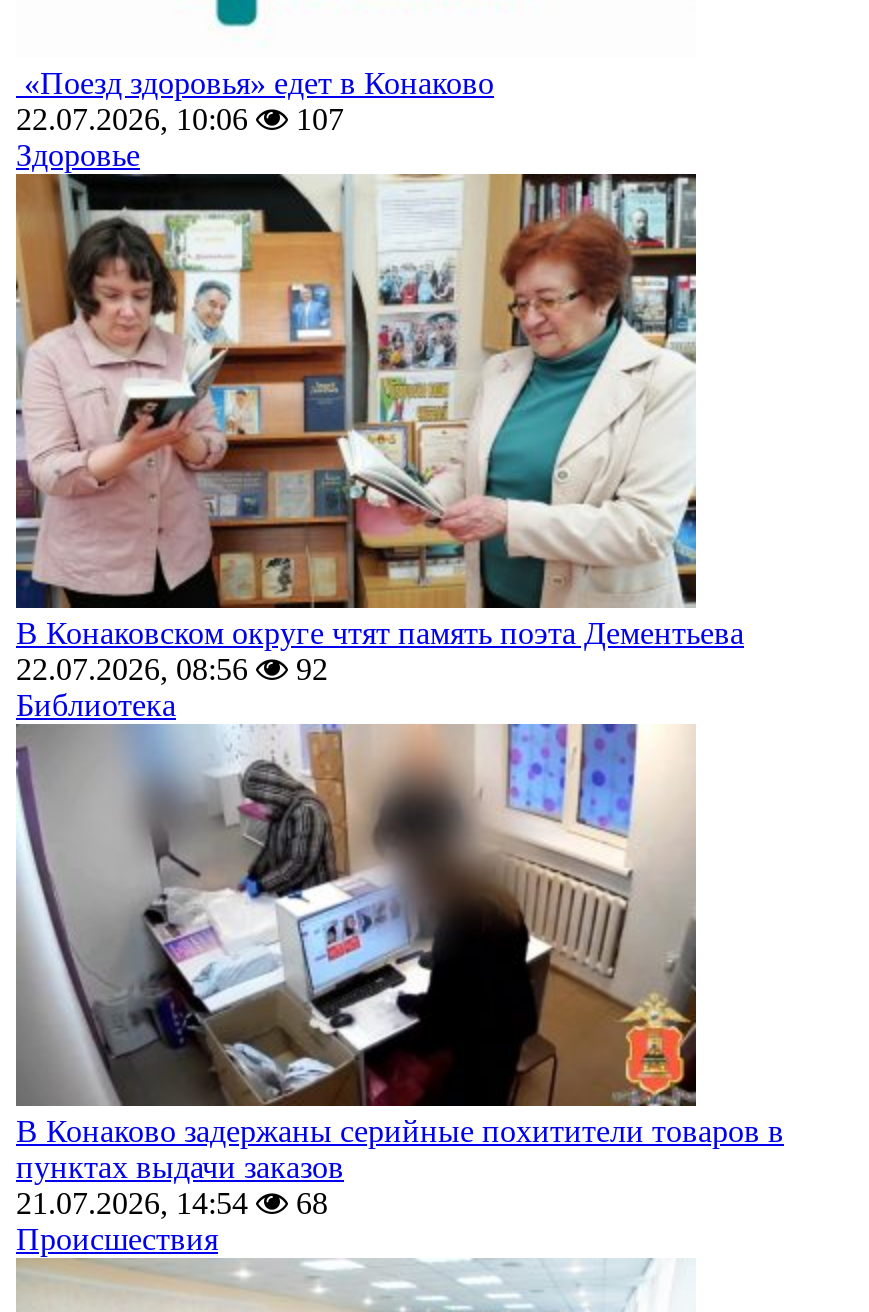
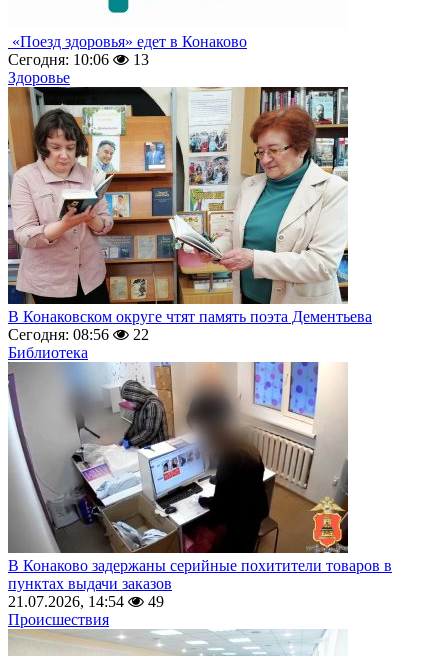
- 22.07.2026, 10:06
- 107
+ Сегодня: 10:06
+ 13

- 22.07.2026, 08:56
- 92
+ Сегодня: 08:56
+ 22

- 21.07.2026, 14:54 68
+ 21.07.2026, 14:54 49
